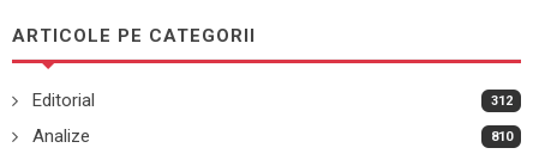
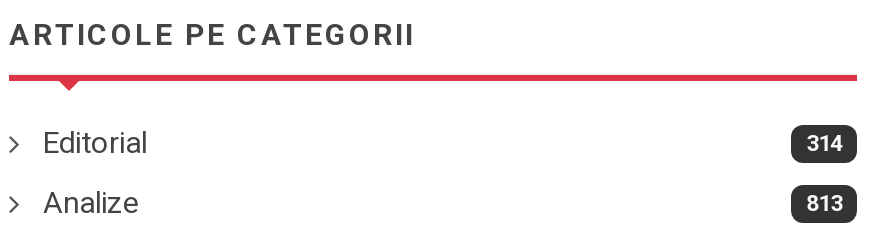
- 312
+ 314

- 810
+ 813
